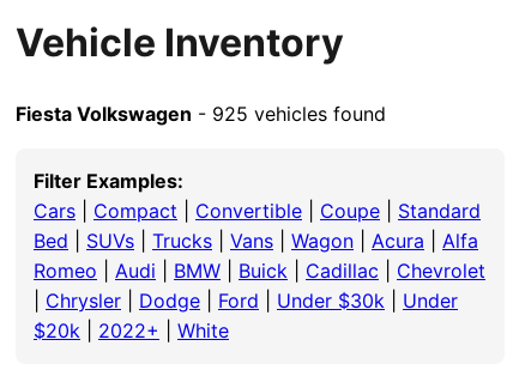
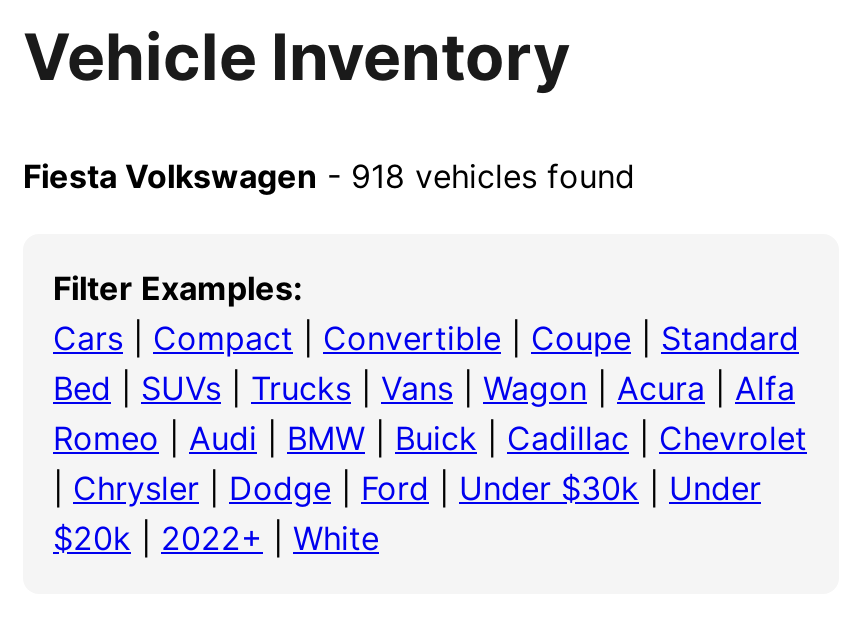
- Fiesta Volkswagen - 925 vehicles found
+ Fiesta Volkswagen - 918 vehicles found
